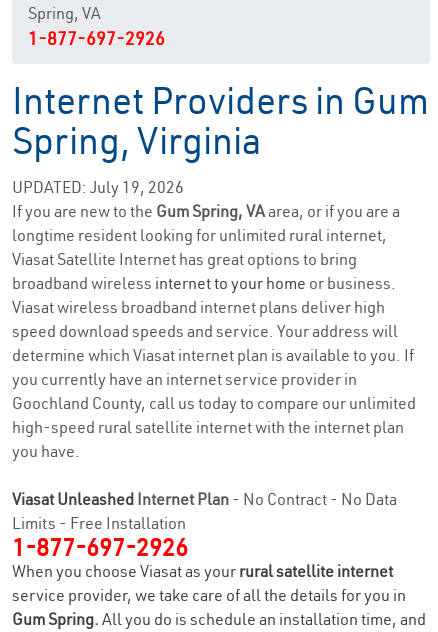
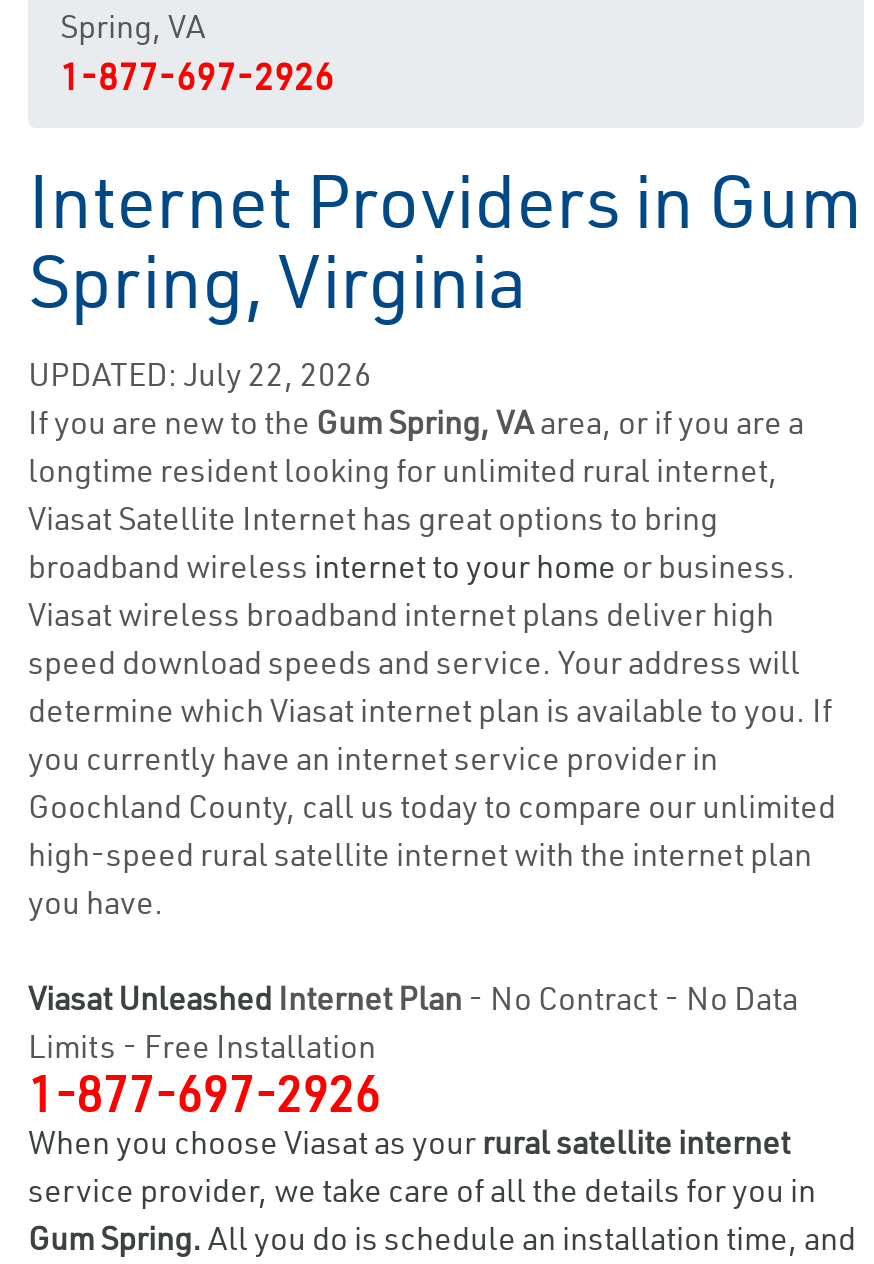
- UPDATED: July 19, 2026
+ UPDATED: July 22, 2026
